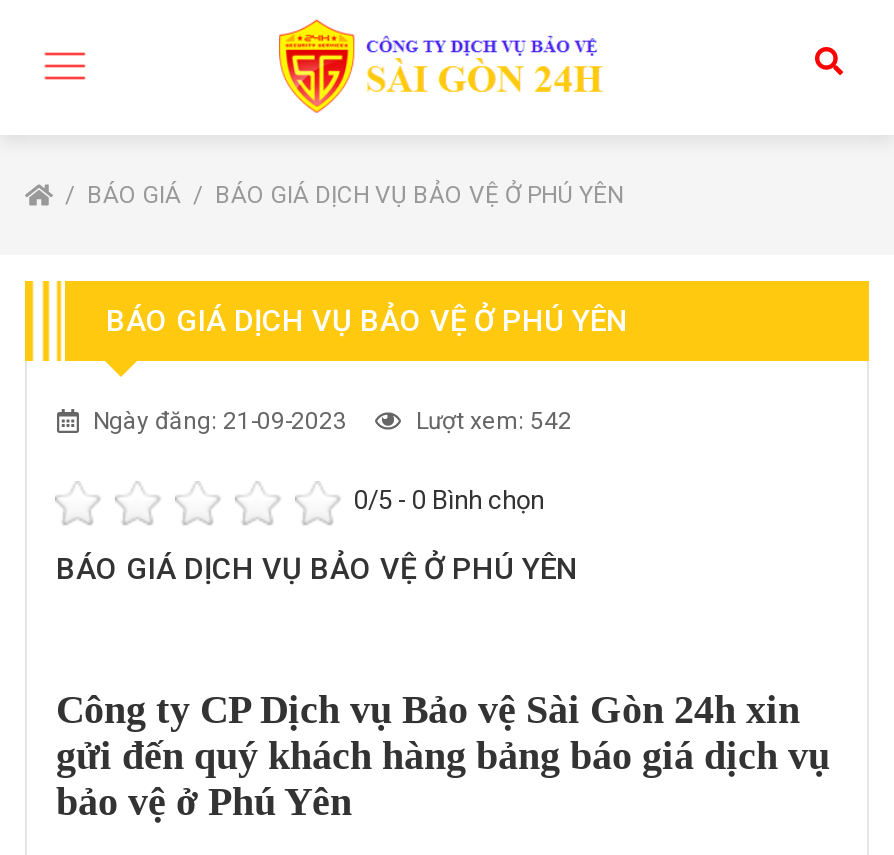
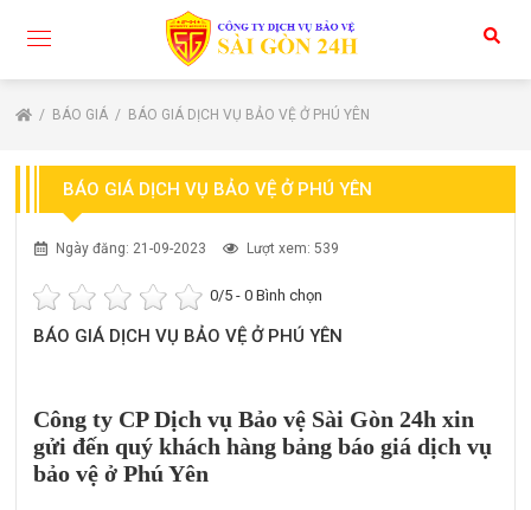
- Lượt xem: 542
+ Lượt xem: 539
